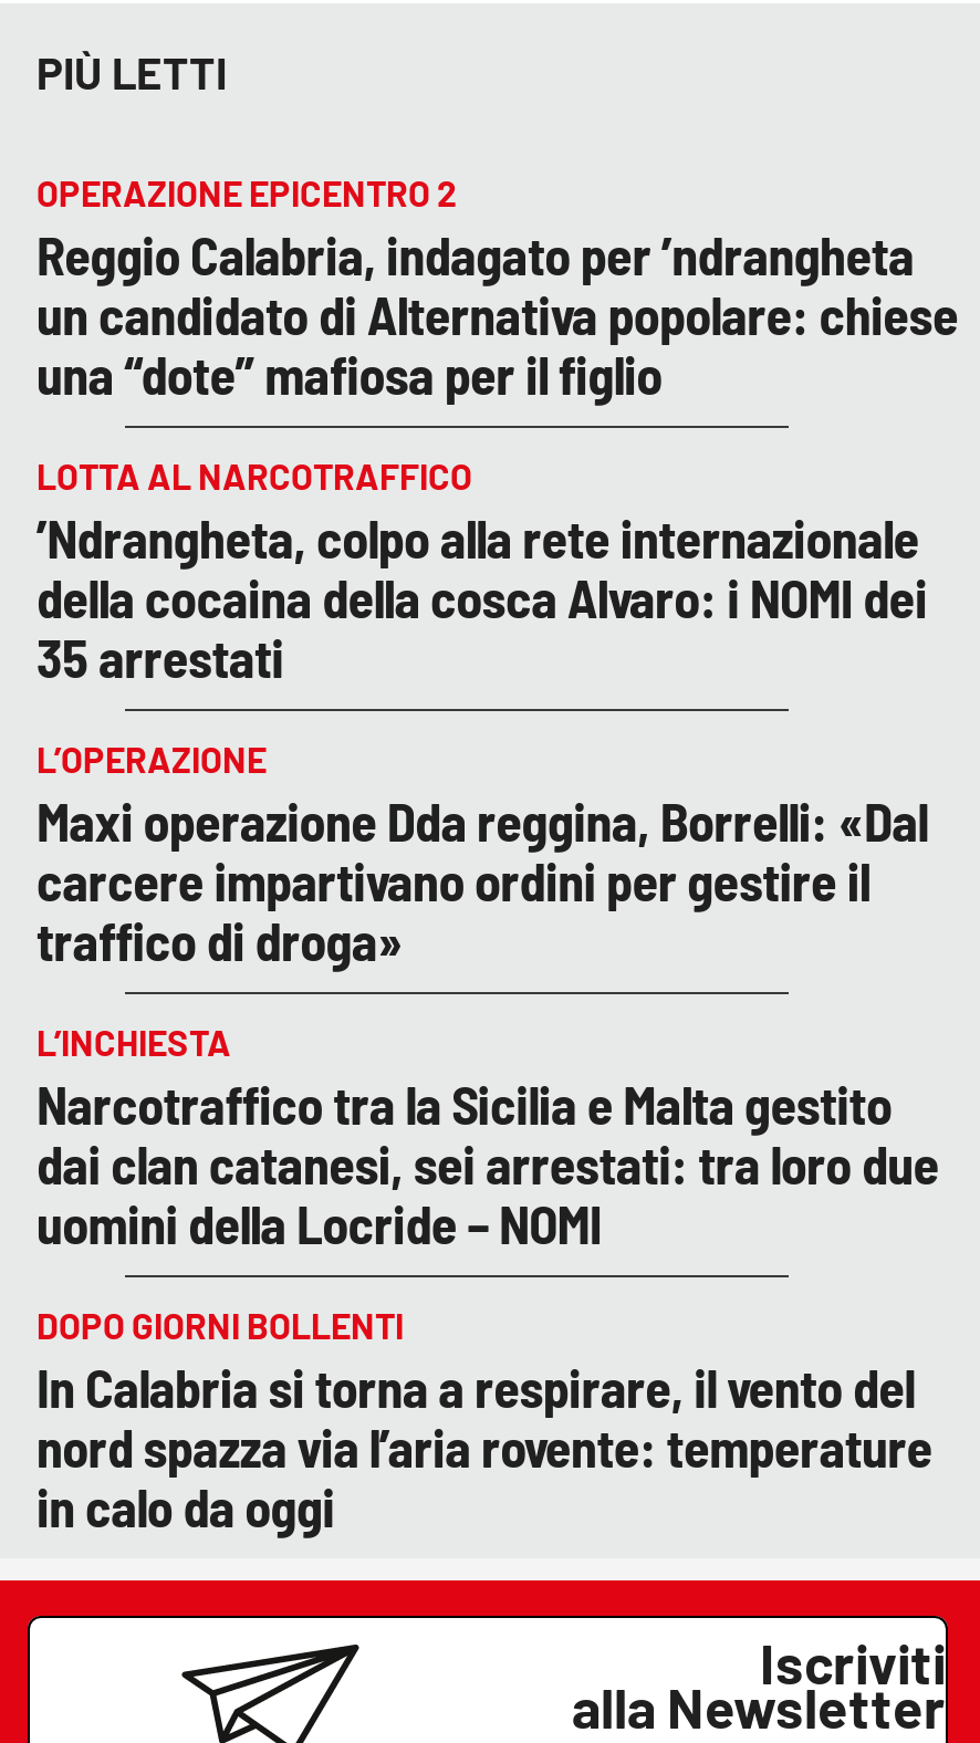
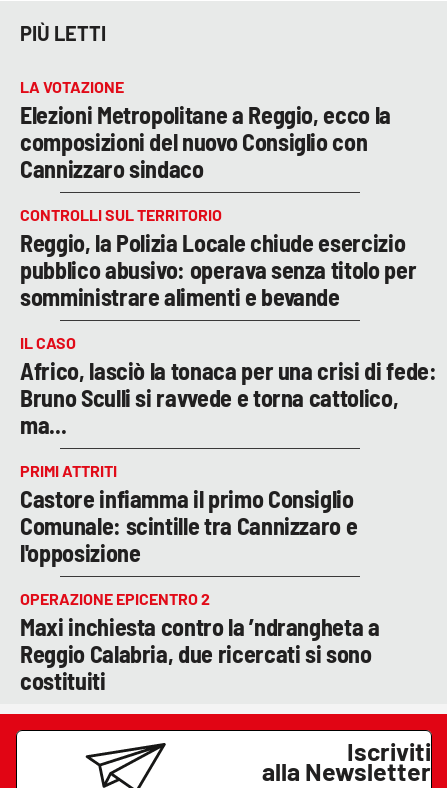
+ LA VOTAZIONE
+ Elezioni Metropolitane a Reggio, ecco la
+ composizioni del nuovo Consiglio con
+ Cannizzaro sindaco
+ CONTROLLI SUL TERRITORIO
+ Reggio, la Polizia Locale chiude esercizio
+ pubblico abusivo: operava senza titolo per
+ somministrare alimenti e bevande
+ IL CASO
+ Africo, lasciò la tonaca per una crisi di fede:
+ Bruno Sculli si ravvede e torna cattolico,
+ ma...
+ PRIMI ATTRITI
+ Castore infiamma il primo Consiglio
+ Comunale: scintille tra Cannizzaro e
+ l'opposizione

moved down: OPERAZIONE EPICENTRO 2

- Reggio Calabria, indagato per ’ndrangheta
- un candidato di Alternativa popolare: chiese
- una “dote” mafiosa per il figlio
- LOTTA AL NARCOTRAFFICO
- ’Ndrangheta, colpo alla rete internazionale
- della cocaina della cosca Alvaro: i NOMI dei
- 35 arrestati
- L’OPERAZIONE
- Maxi operazione Dda reggina, Borrelli: «Dal
- carcere impartivano ordini per gestire il
- traffico di droga»
- L’INCHIESTA
- Narcotraffico tra la Sicilia e Malta gestito
- dai clan catanesi, sei arrestati: tra loro due
- uomini della Locride – NOMI
- DOPO GIORNI BOLLENTI
- In Calabria si torna a respirare, il vento del
- nord spazza via l’aria rovente: temperature
- in calo da oggi
+ Maxi inchiesta contro la ’ndrangheta a
+ Reggio Calabria, due ricercati si sono
+ costituiti
